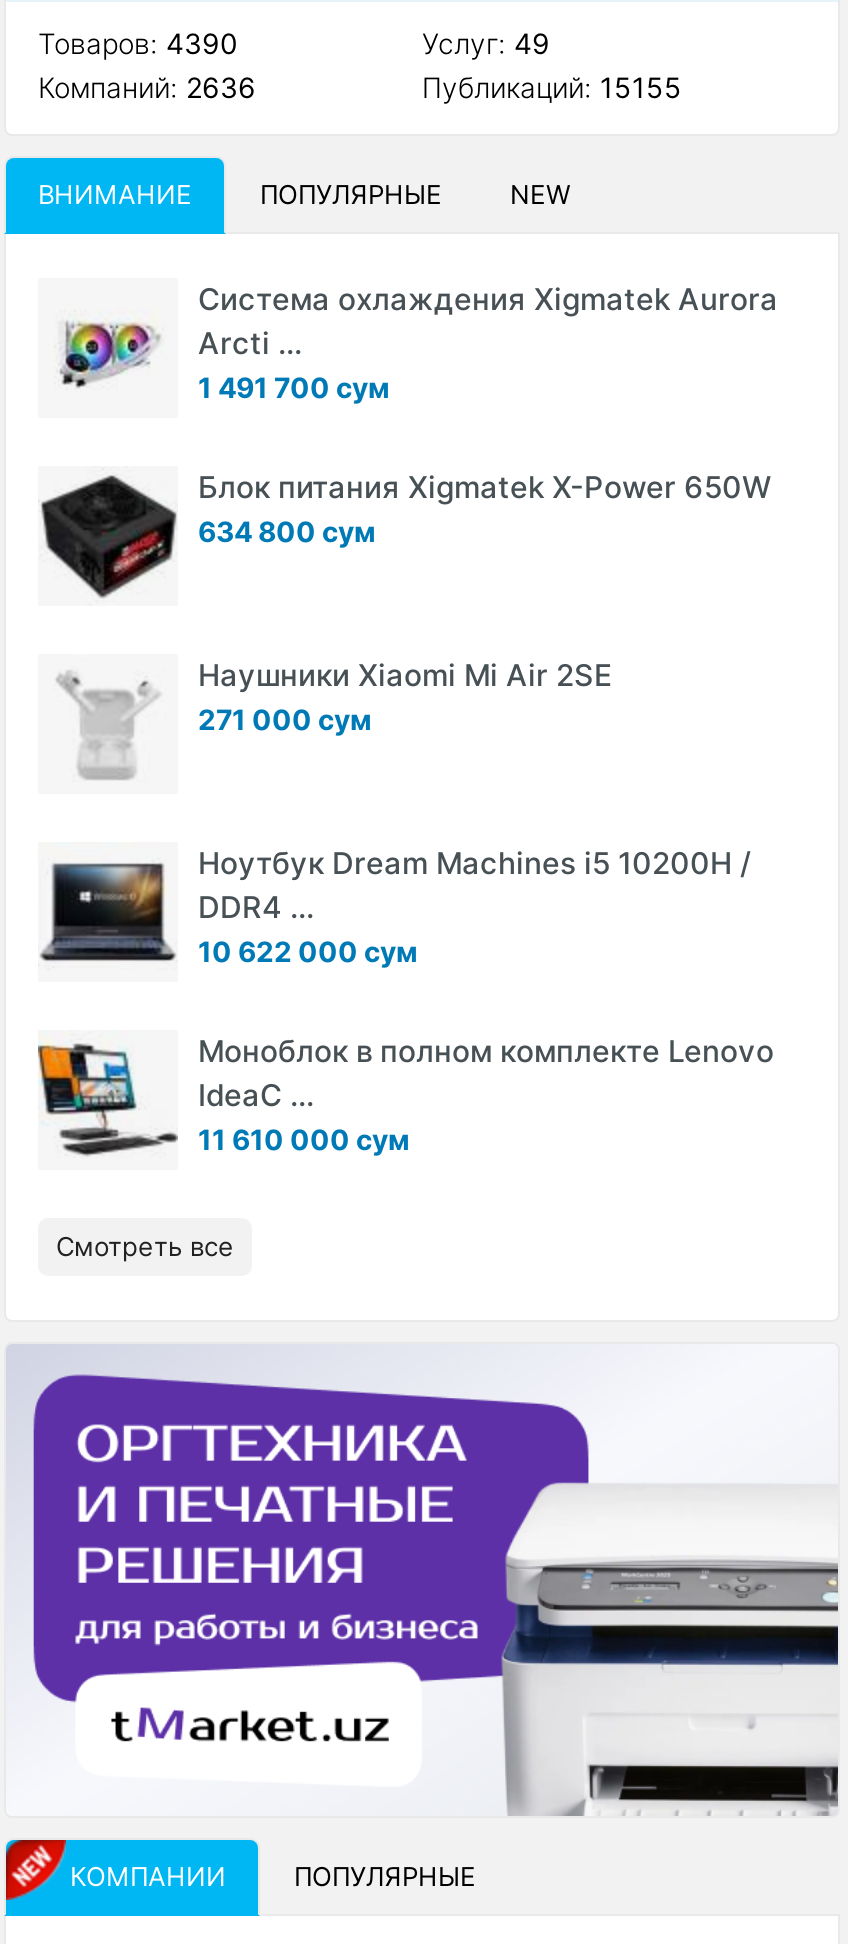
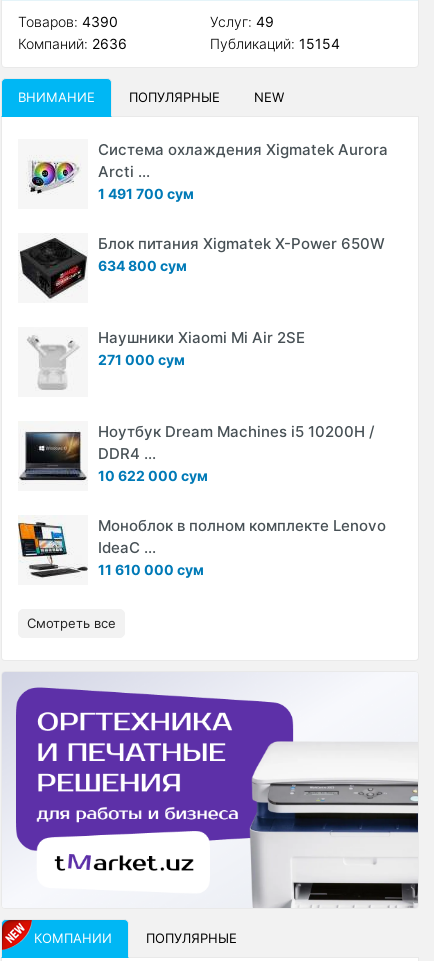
- Публикаций: 15155
+ Публикаций: 15154
